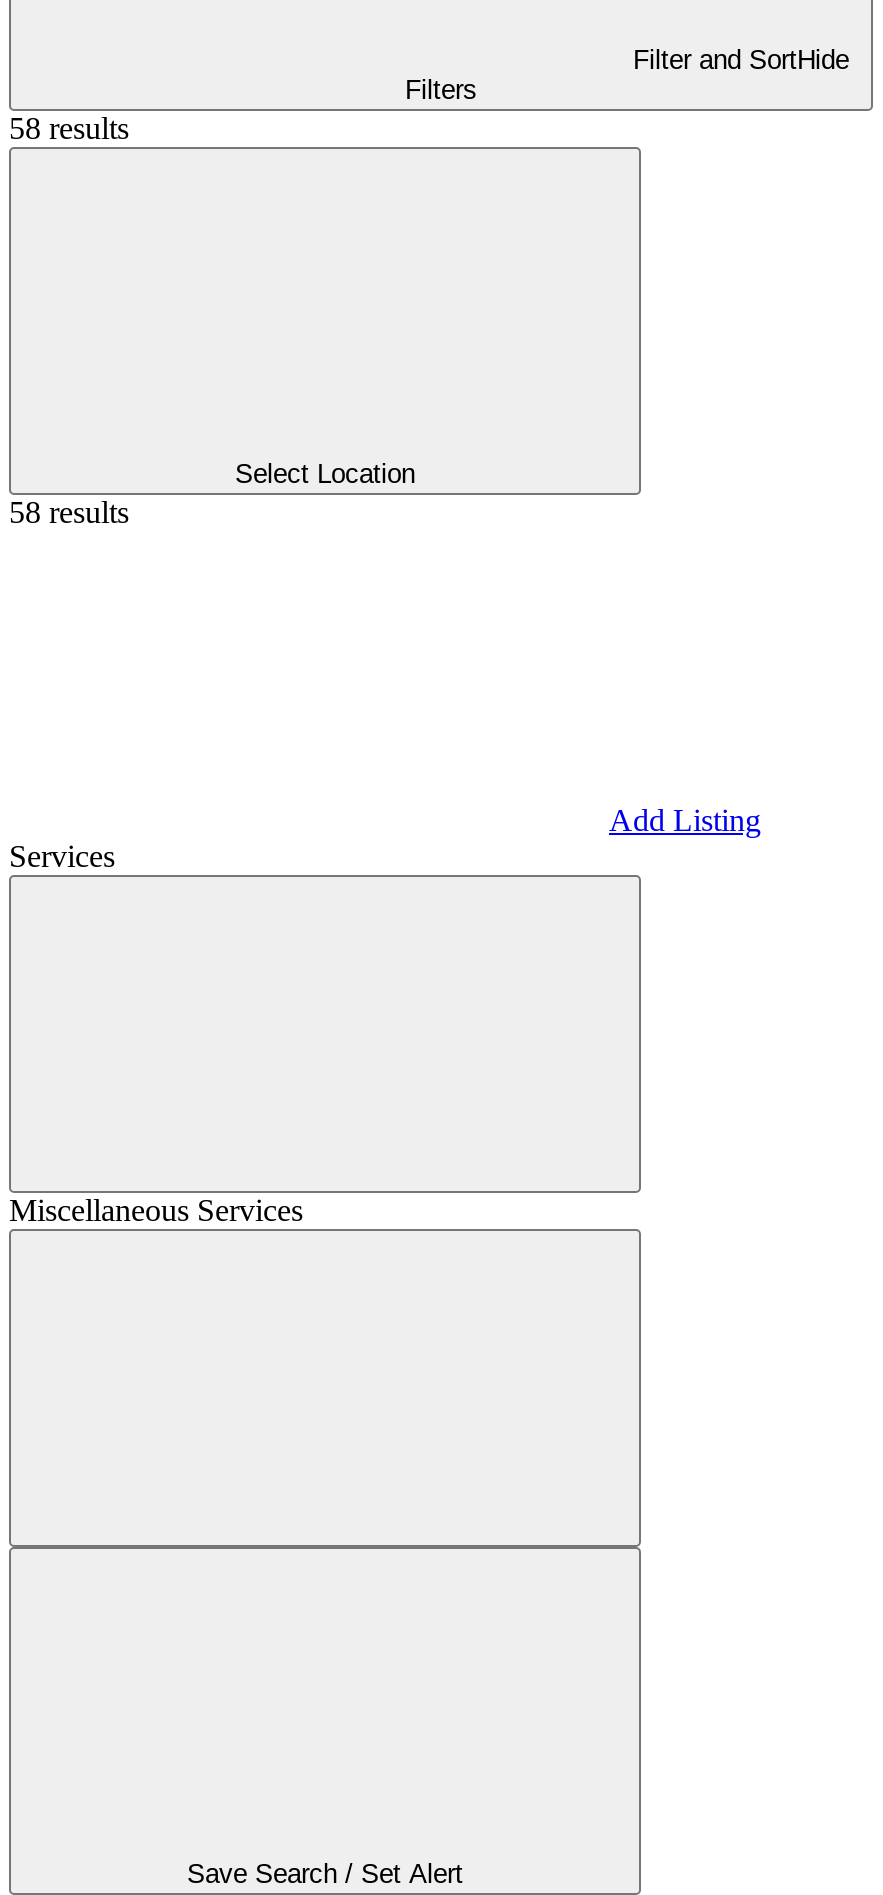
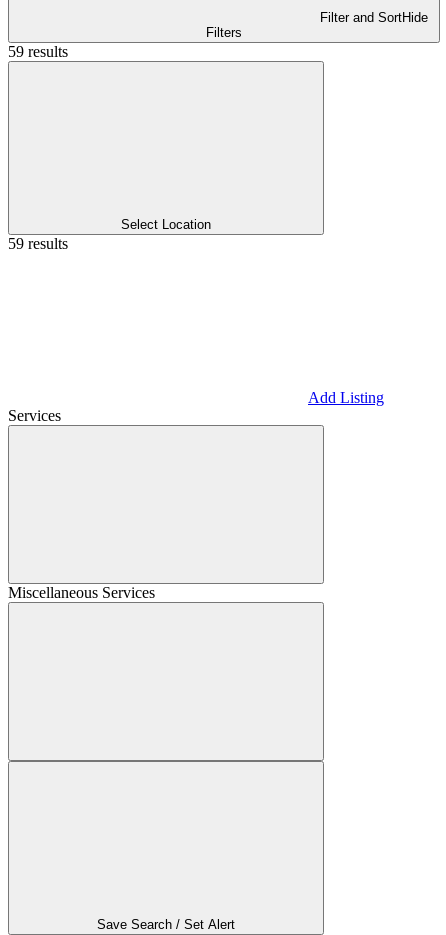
- 58 results
+ 59 results

- 58 results
+ 59 results
